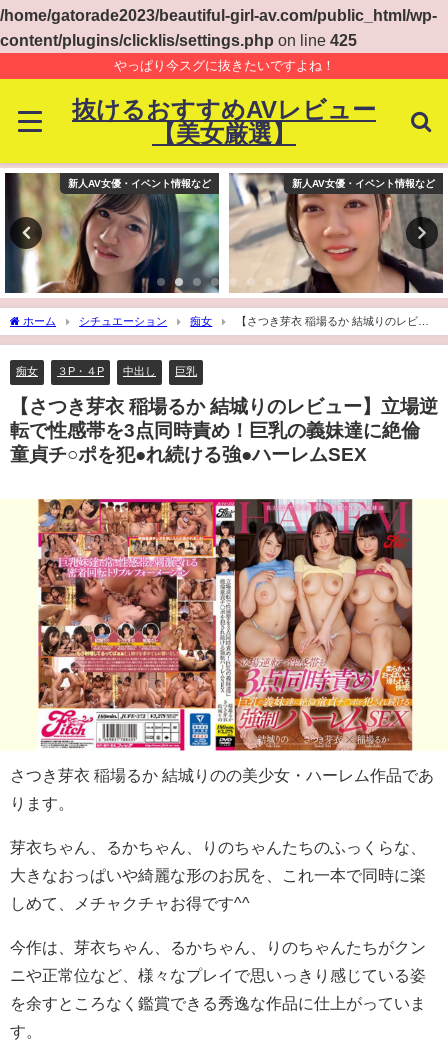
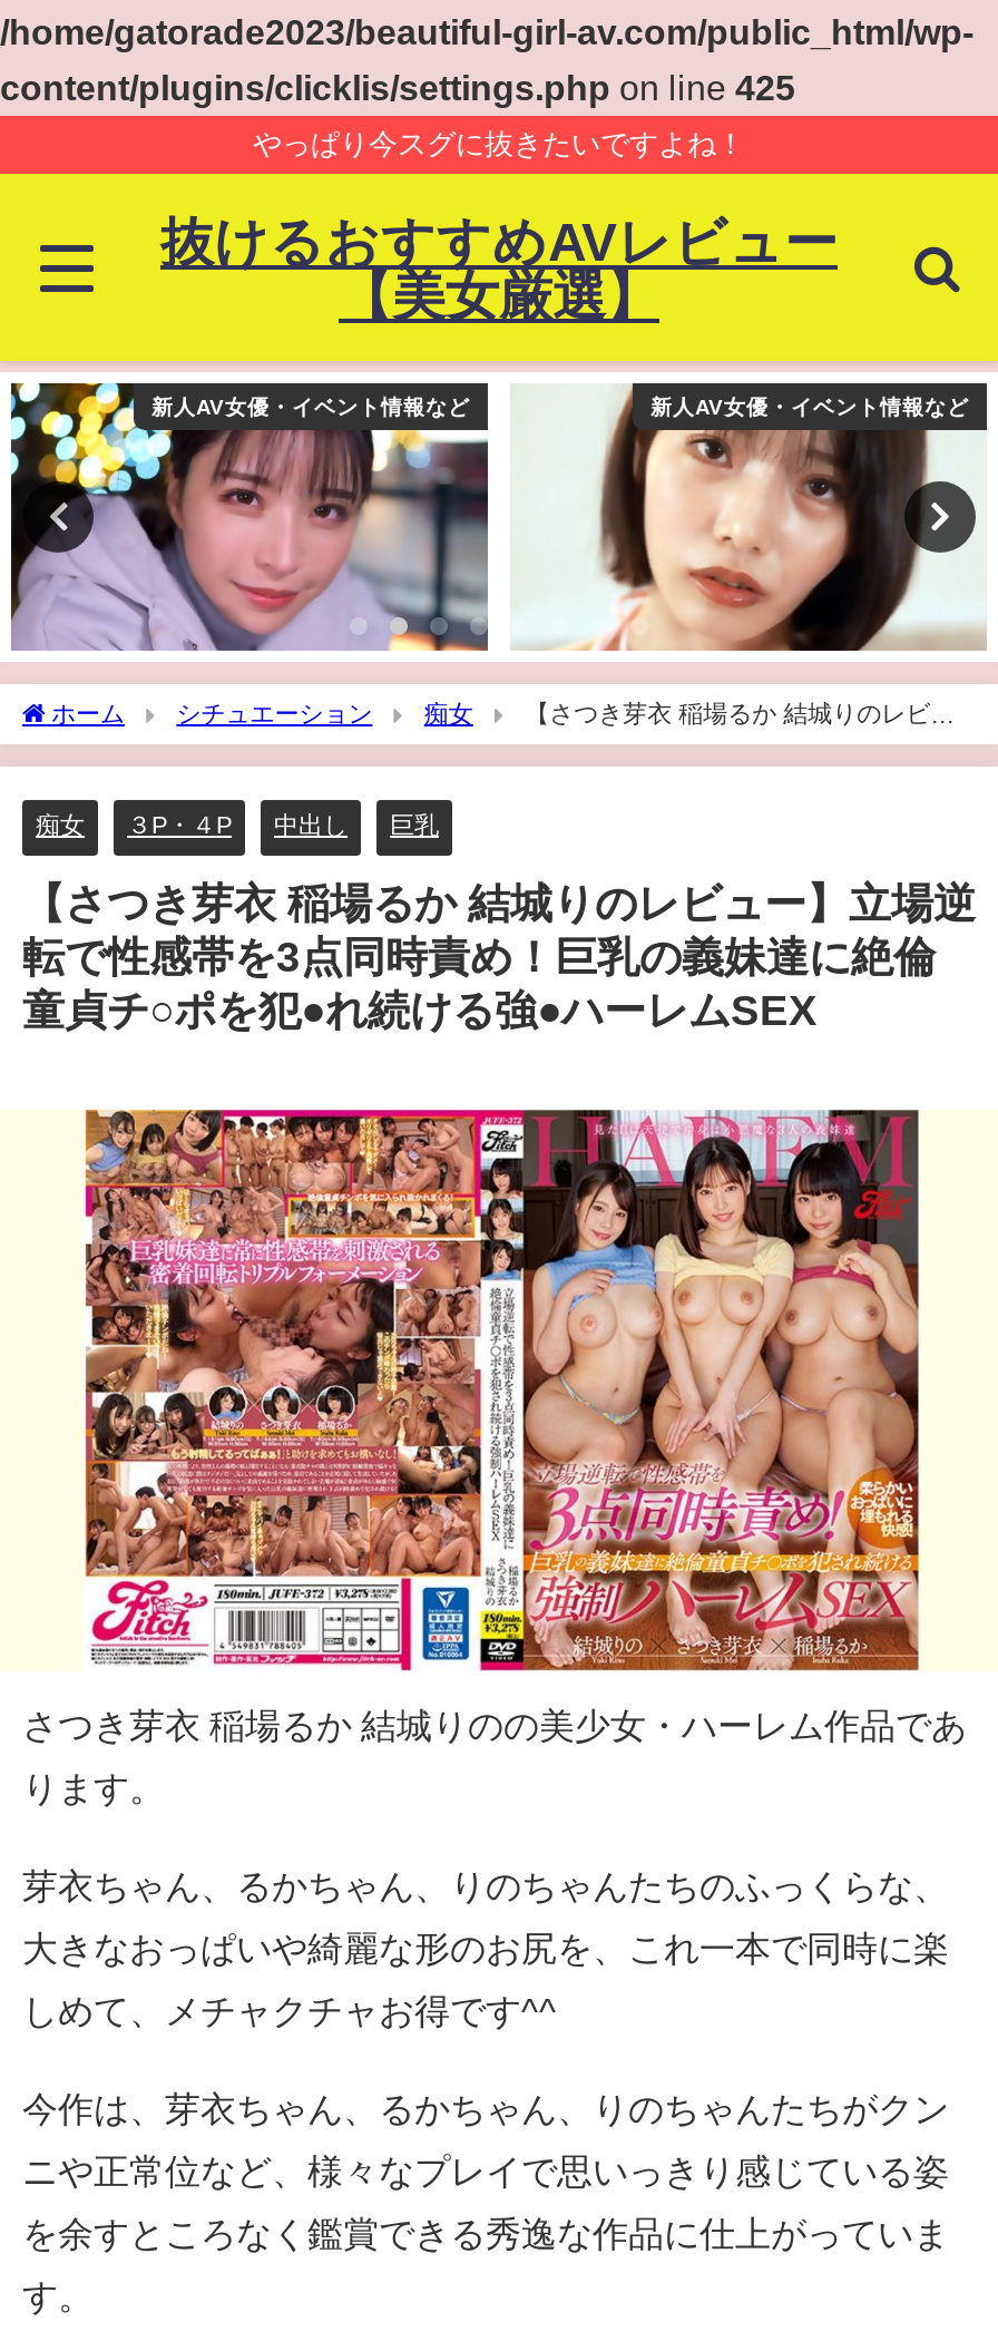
- [image]
+ [image]

- [image]
+ [image]
